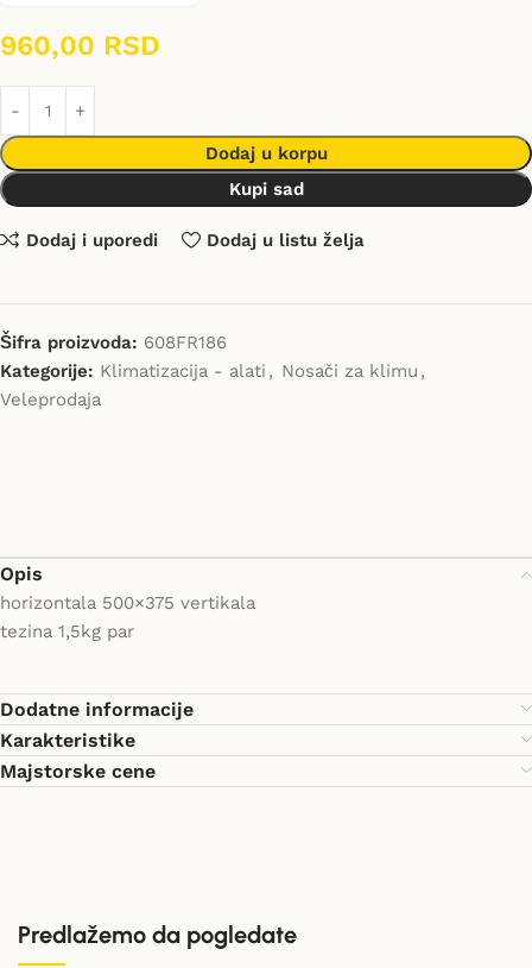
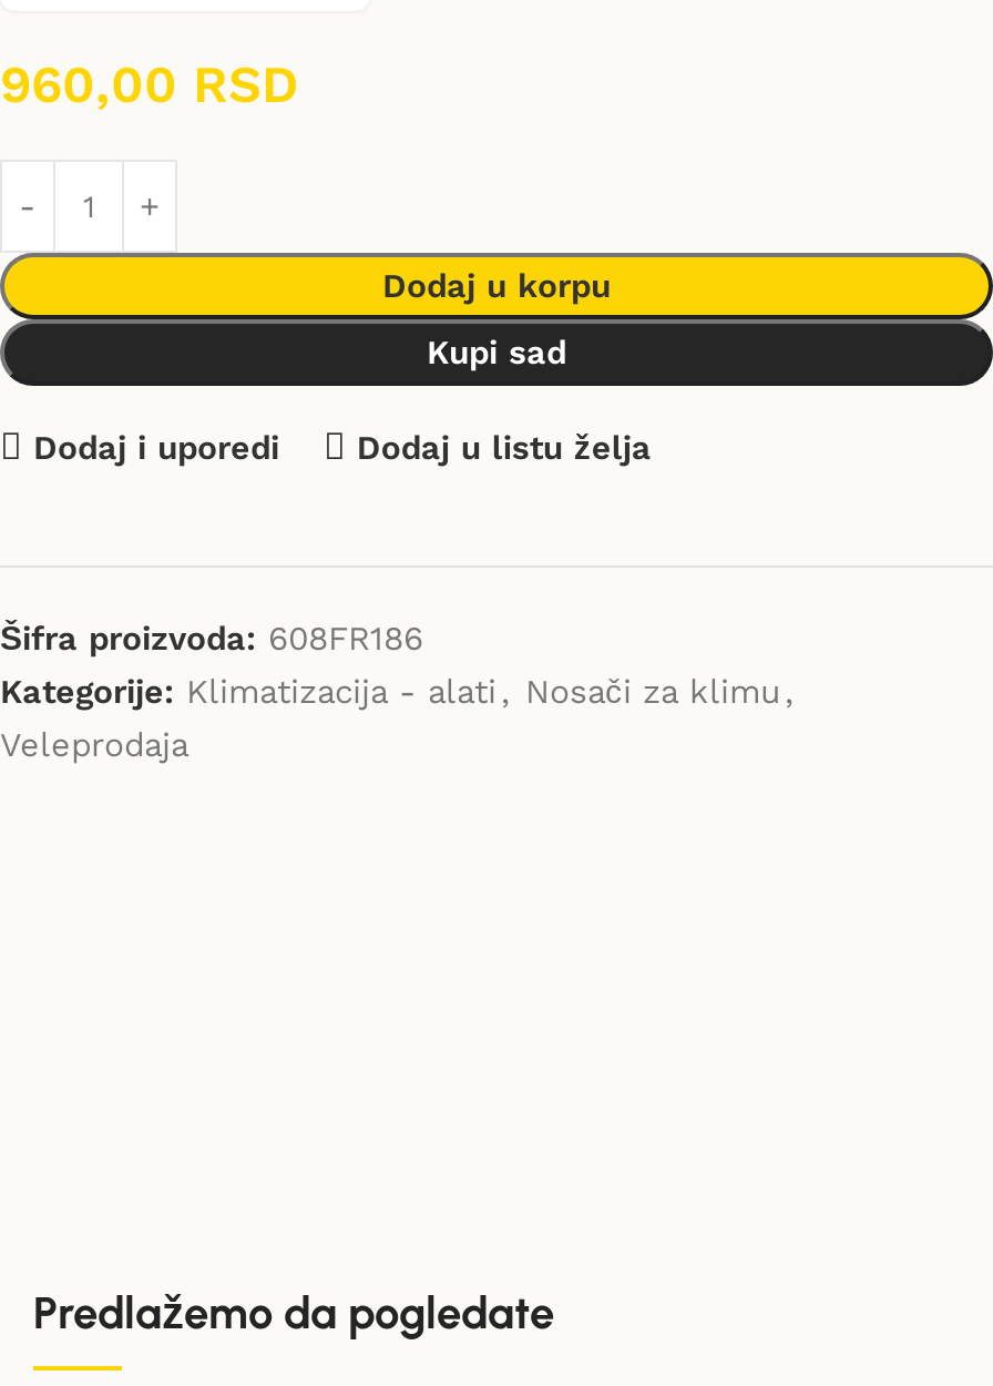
- Opis
- horizontala 500×375 vertikala
- tezina 1,5kg par
- Dodatne informacije
- Karakteristike
- Majstorske cene
